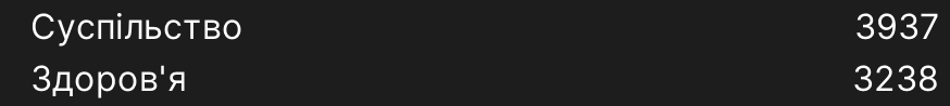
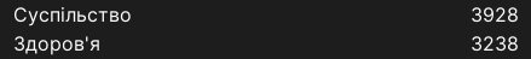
- 3937
+ 3928
